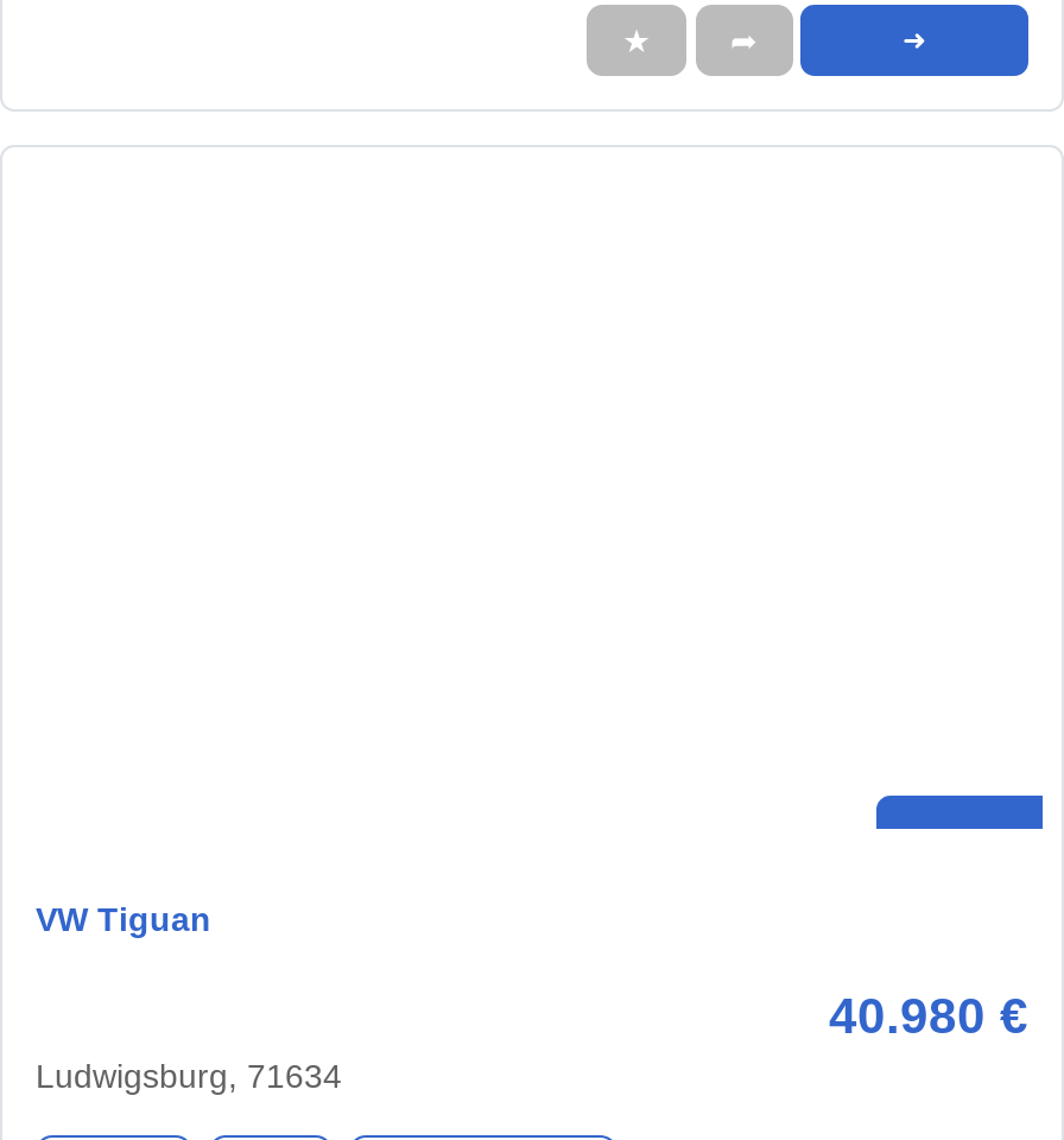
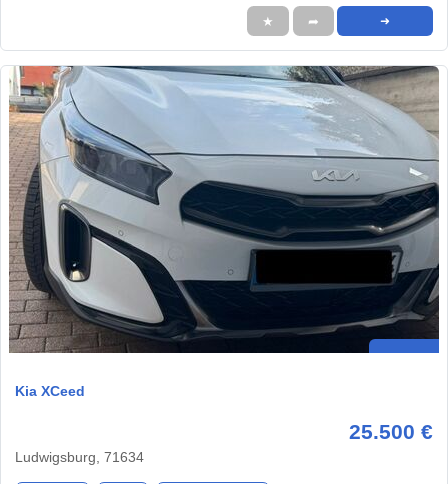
+ [image]

- VW Tiguan
+ Kia XCeed

- 40.980 €
+ 25.500 €
